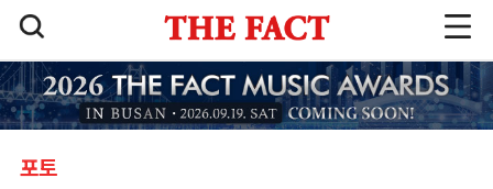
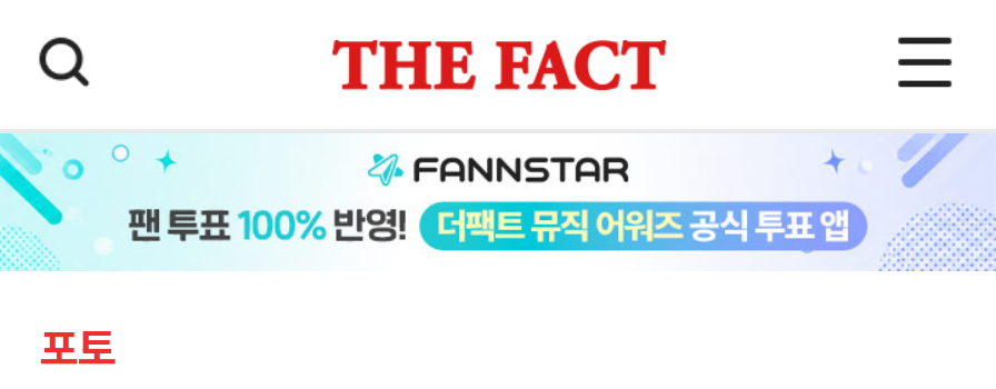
- [image]
+ [image]
